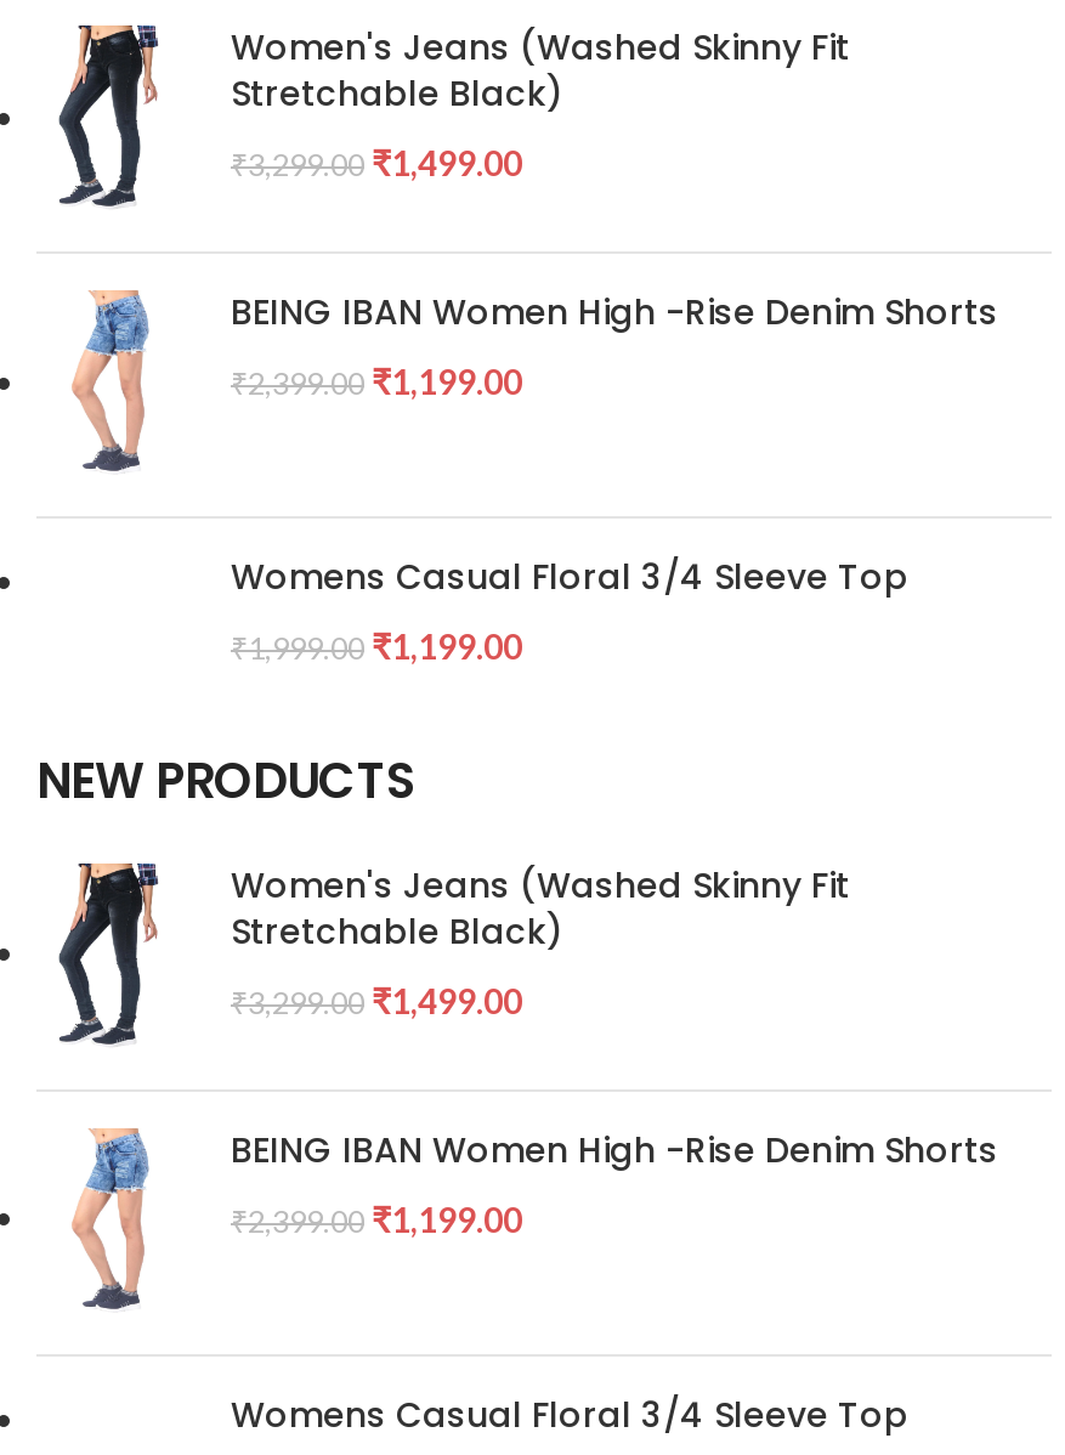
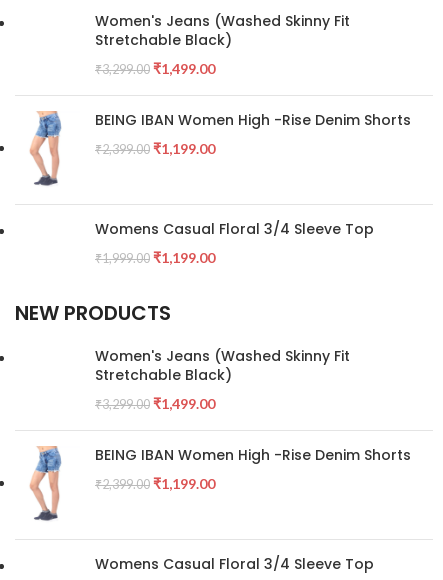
- [image]

- [image]
